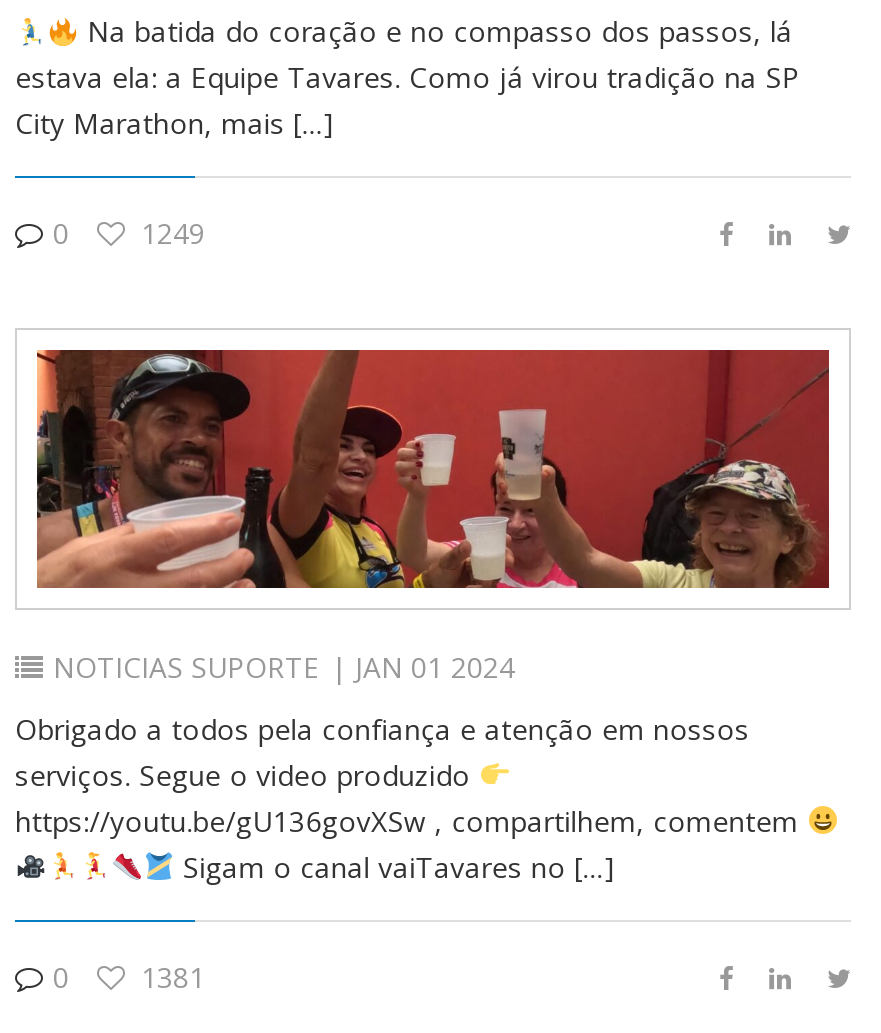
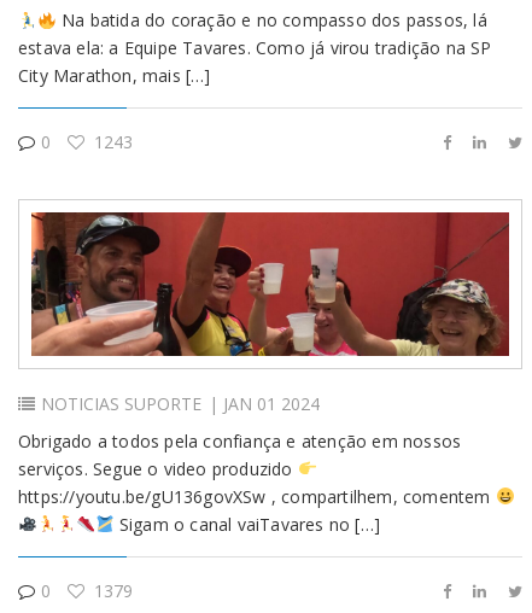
- 0 1249
+ 0 1243

- 0 1381
+ 0 1379
